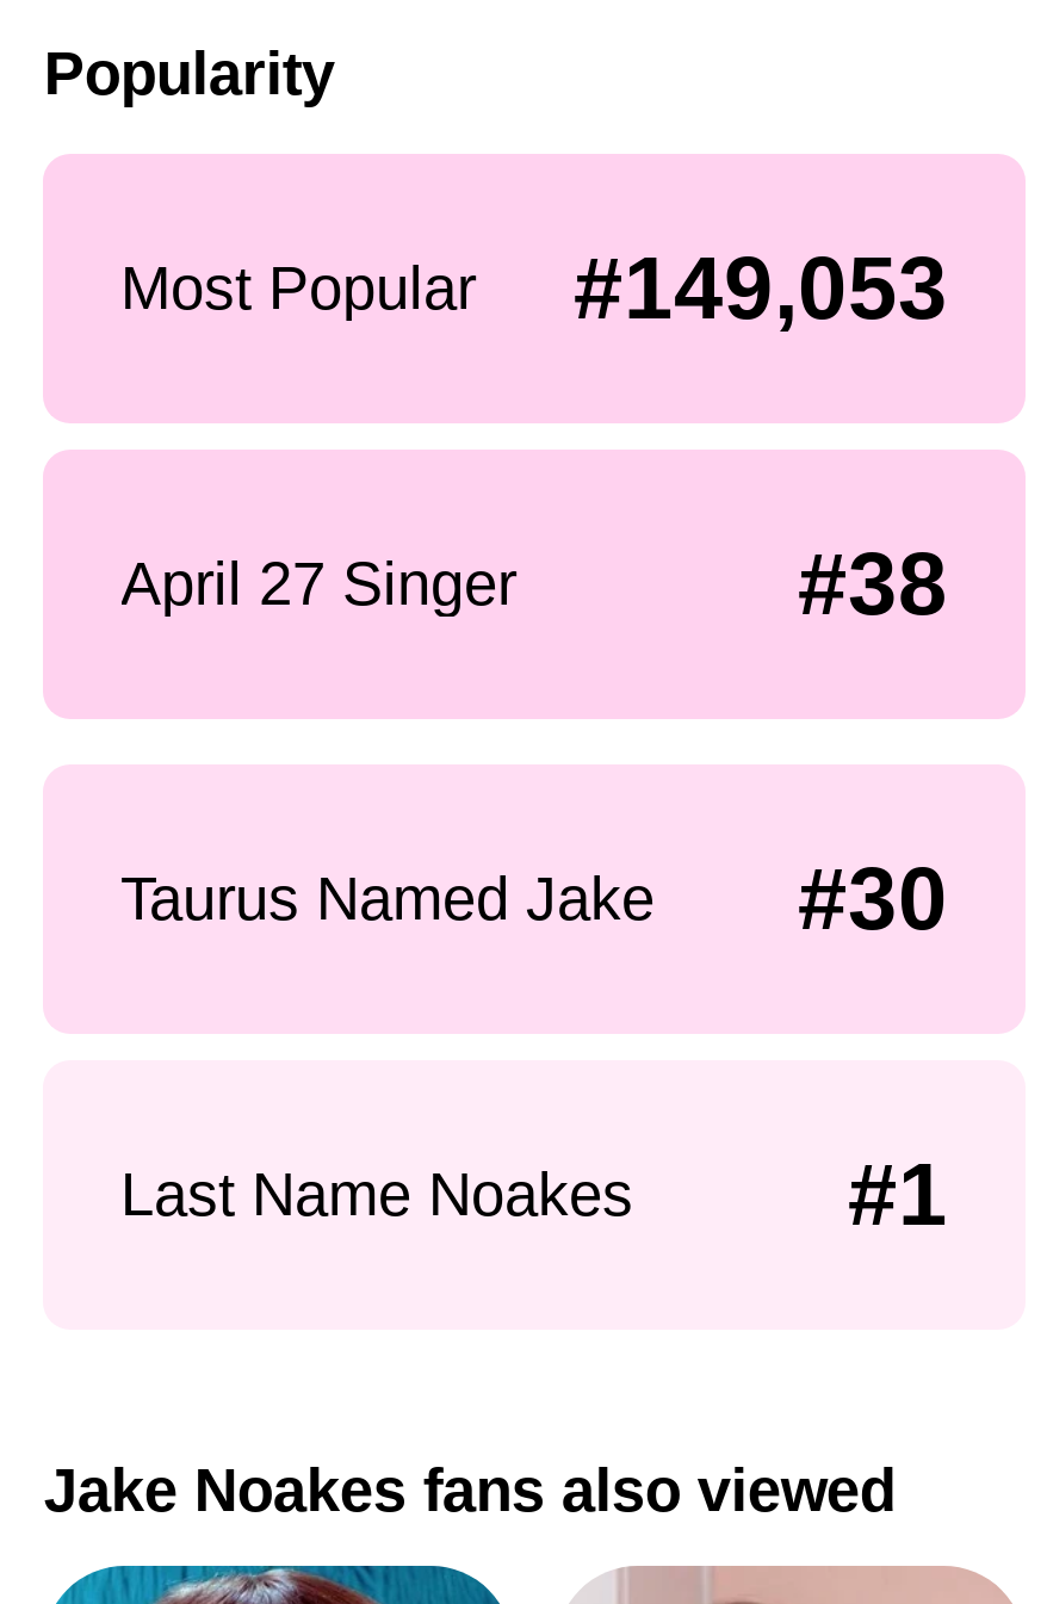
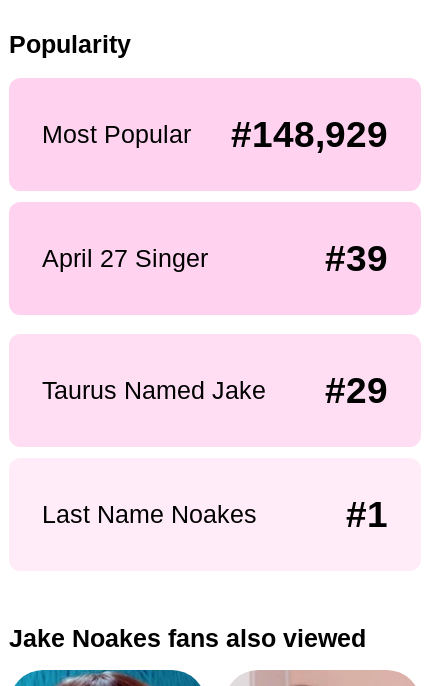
- Most Popular #149,053
+ Most Popular #148,929

- #38
+ #39

- #30
+ #29
